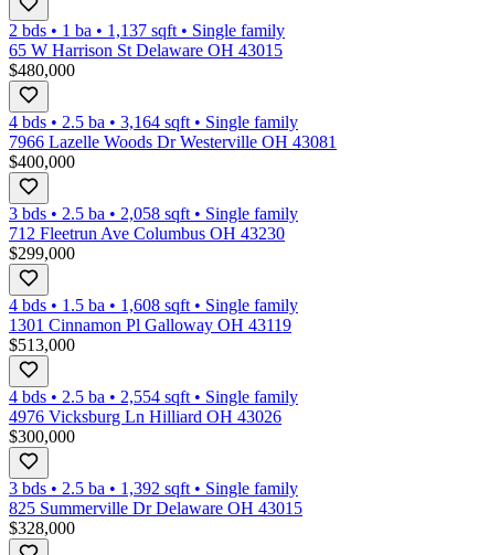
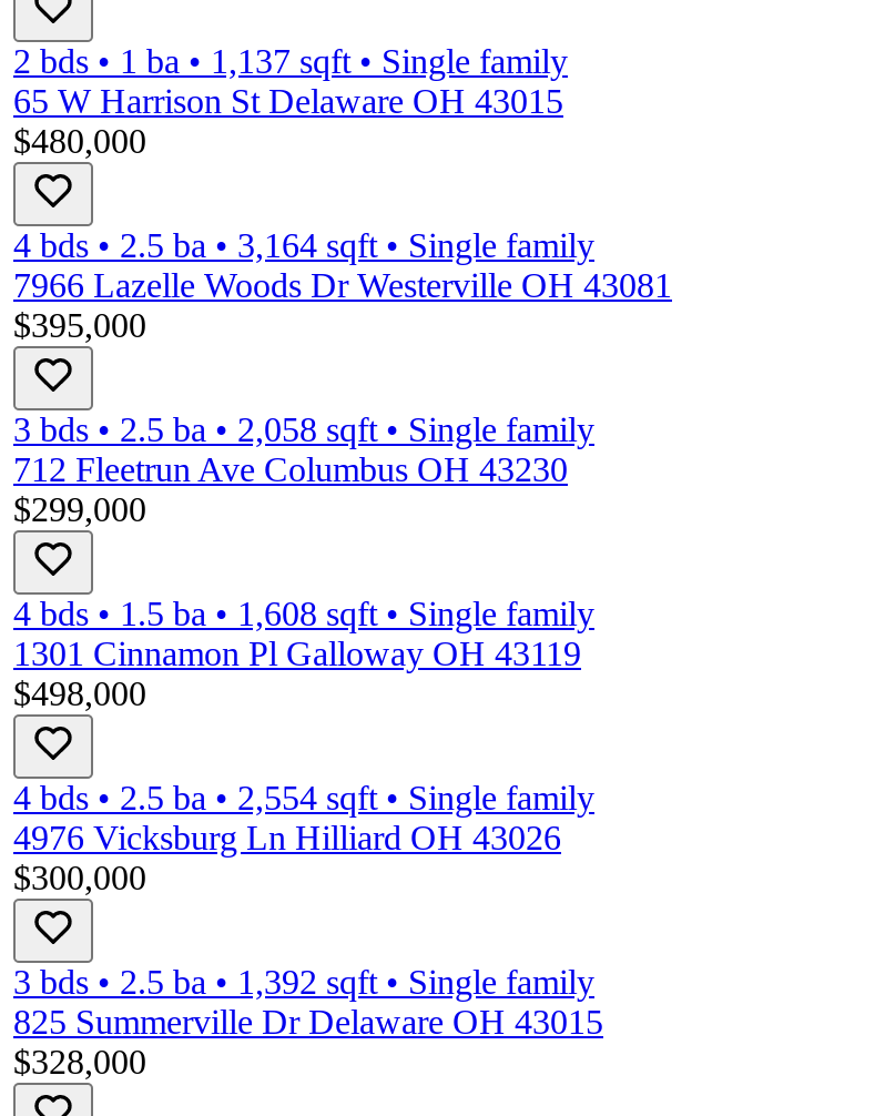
- $400,000
+ $395,000

- $513,000
+ $498,000
